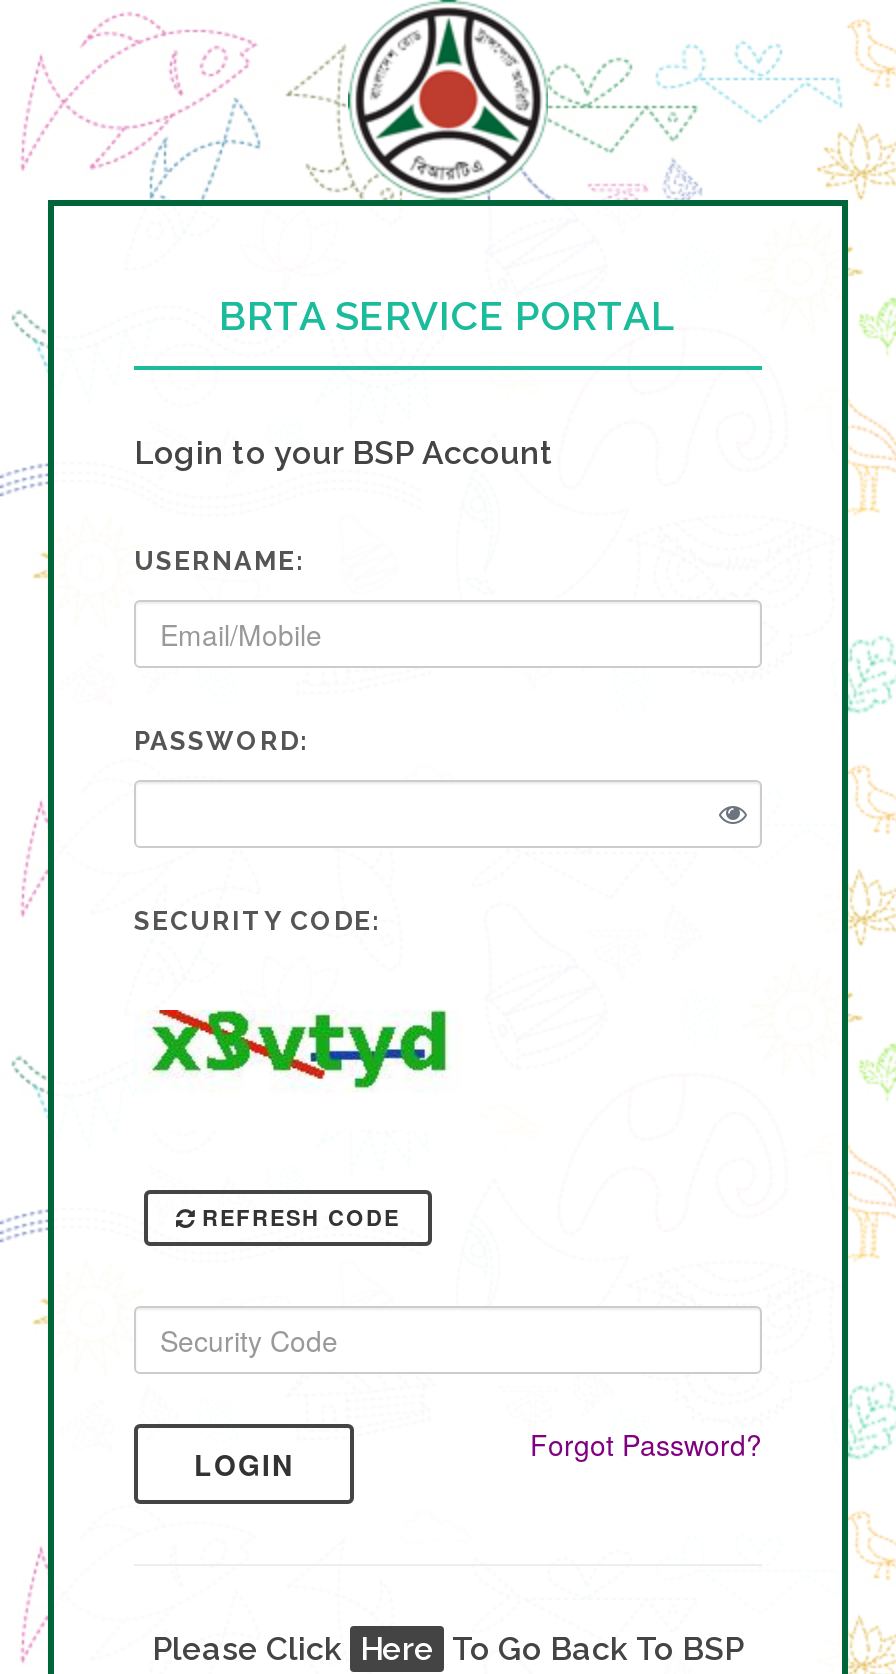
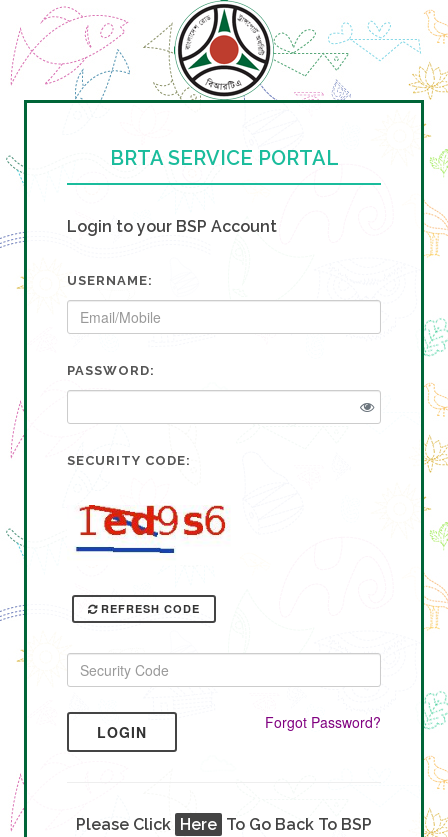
- [image]
+ [image]
